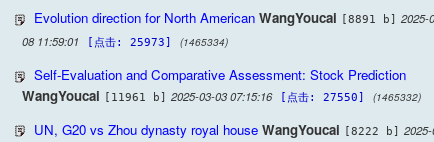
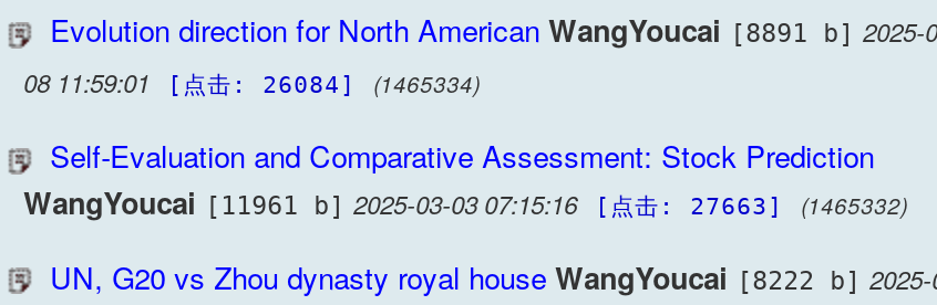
- 08 11:59:01 [点击: 25973] (1465334)
+ 08 11:59:01 [点击: 26084] (1465334)

- WangYoucai [11961 b] 2025-03-03 07:15:16 [点击: 27550] (1465332)
+ WangYoucai [11961 b] 2025-03-03 07:15:16 [点击: 27663] (1465332)
